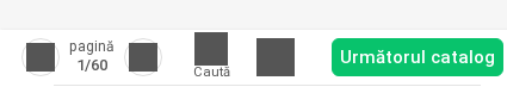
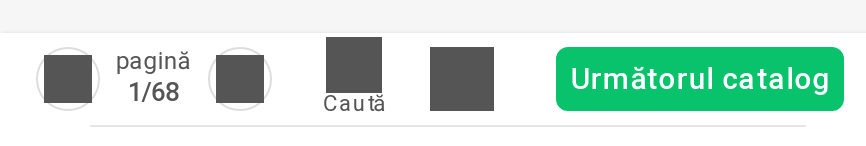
- 1/60
+ 1/68
